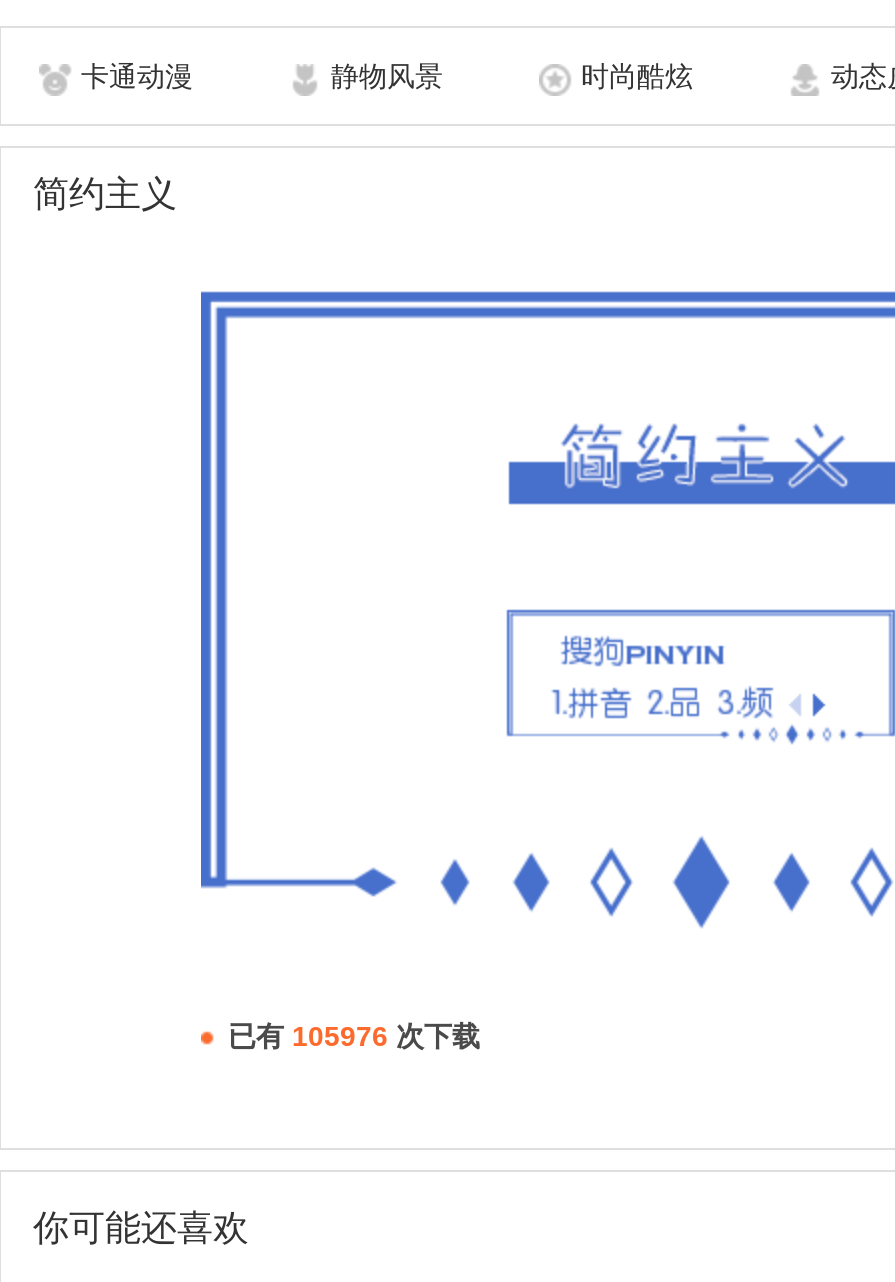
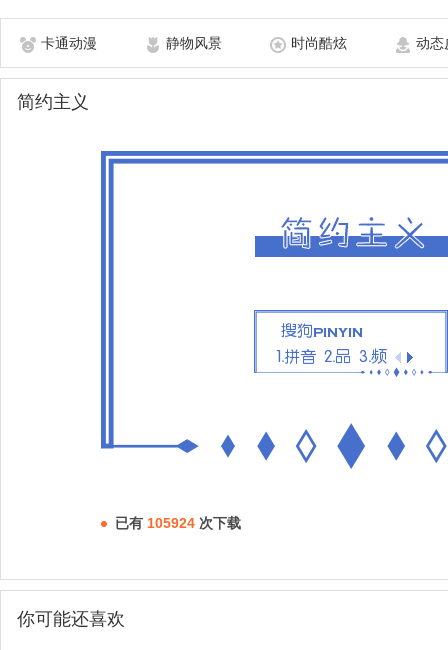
- 已有105976次下载
+ 已有105924次下载
